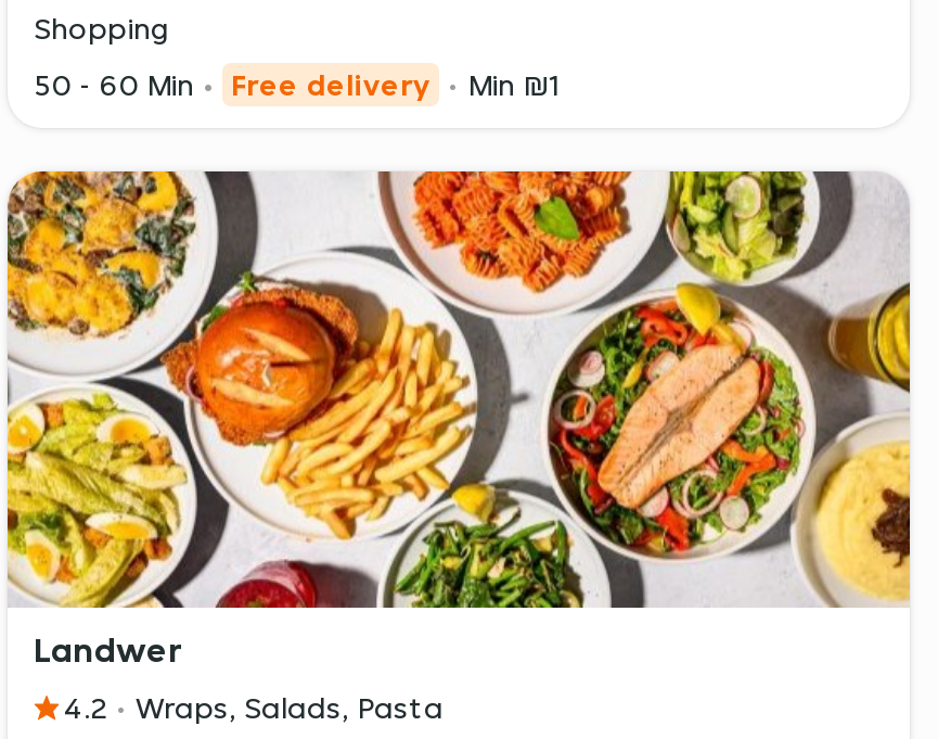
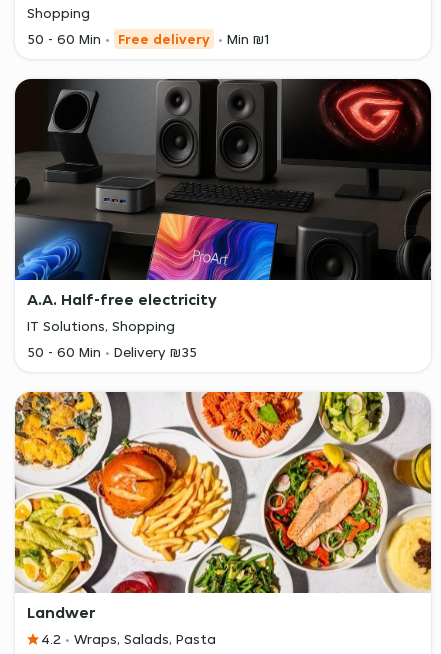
+ [image]
+ A.A. Half-free electricity
+ IT Solutions, Shopping
+ 50 - 60 Min
+ Delivery ₪35
